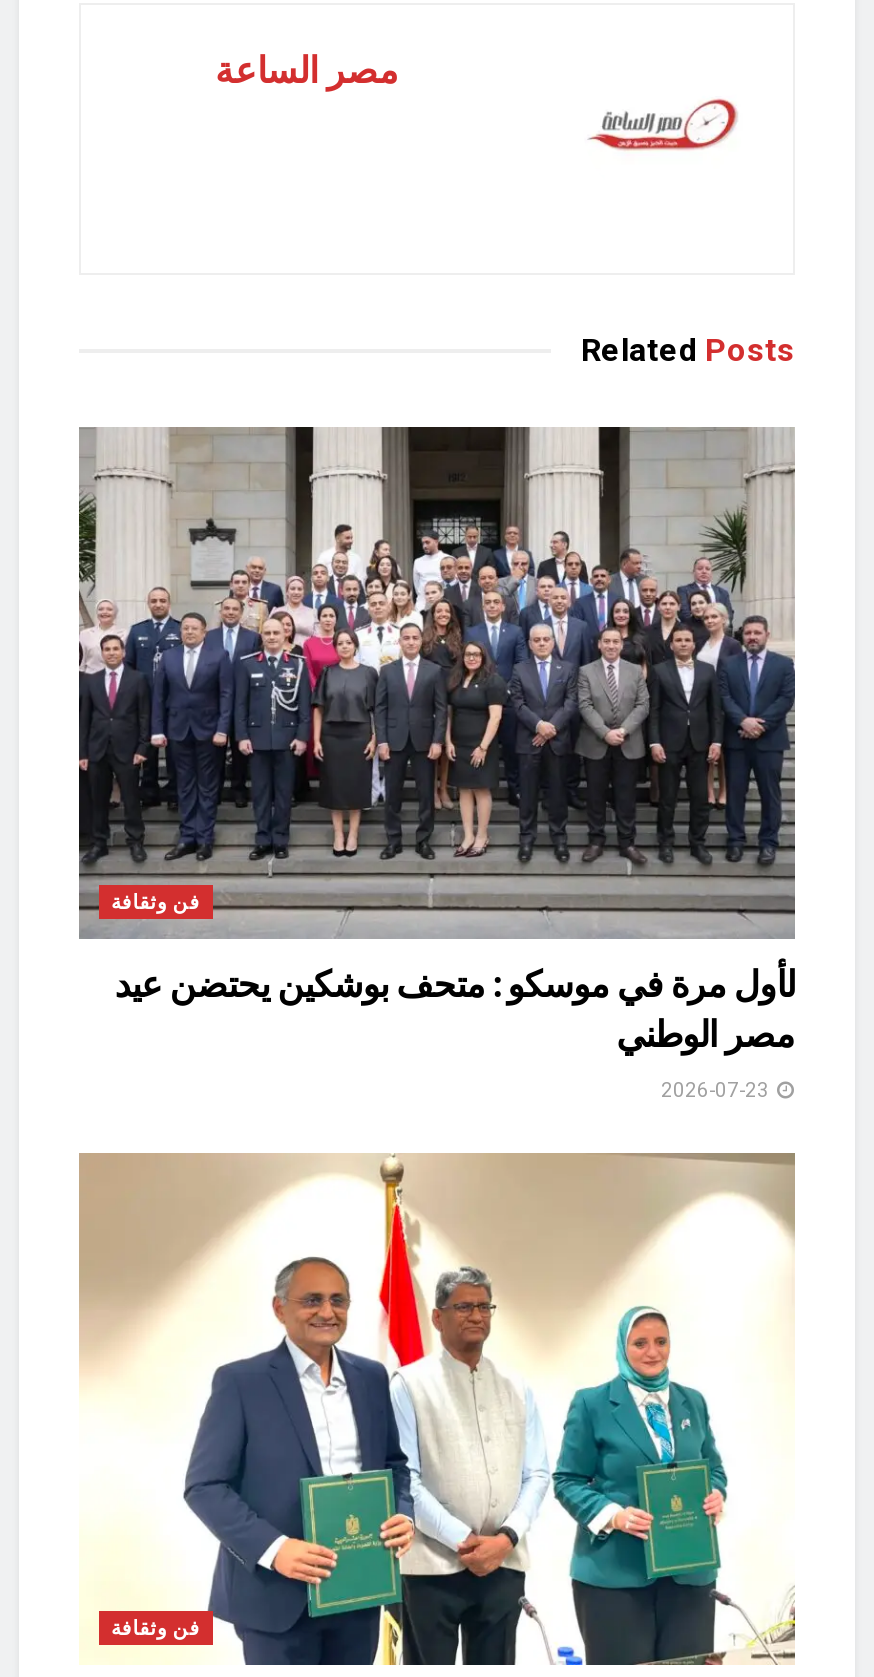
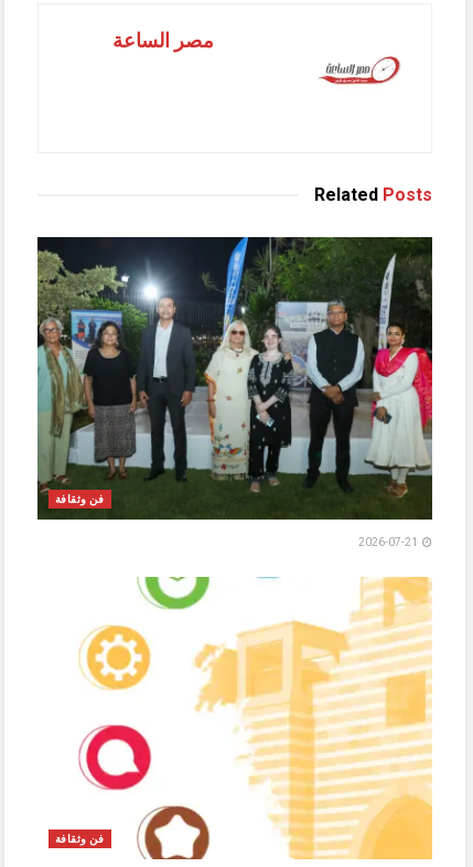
- [image]
+ [image]

- لأول مرة في موسكو : متحف بوشكين يحتضن عيد
- مصر الوطني

- [image]
+ [image]
